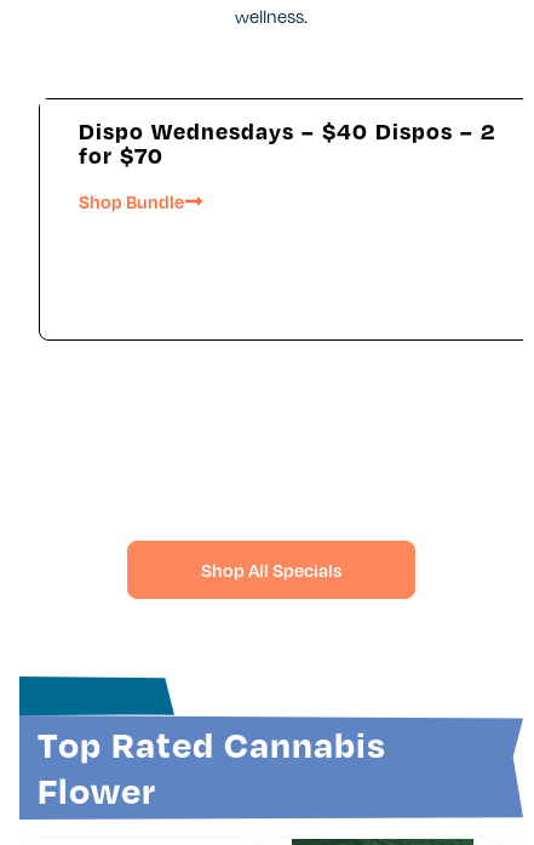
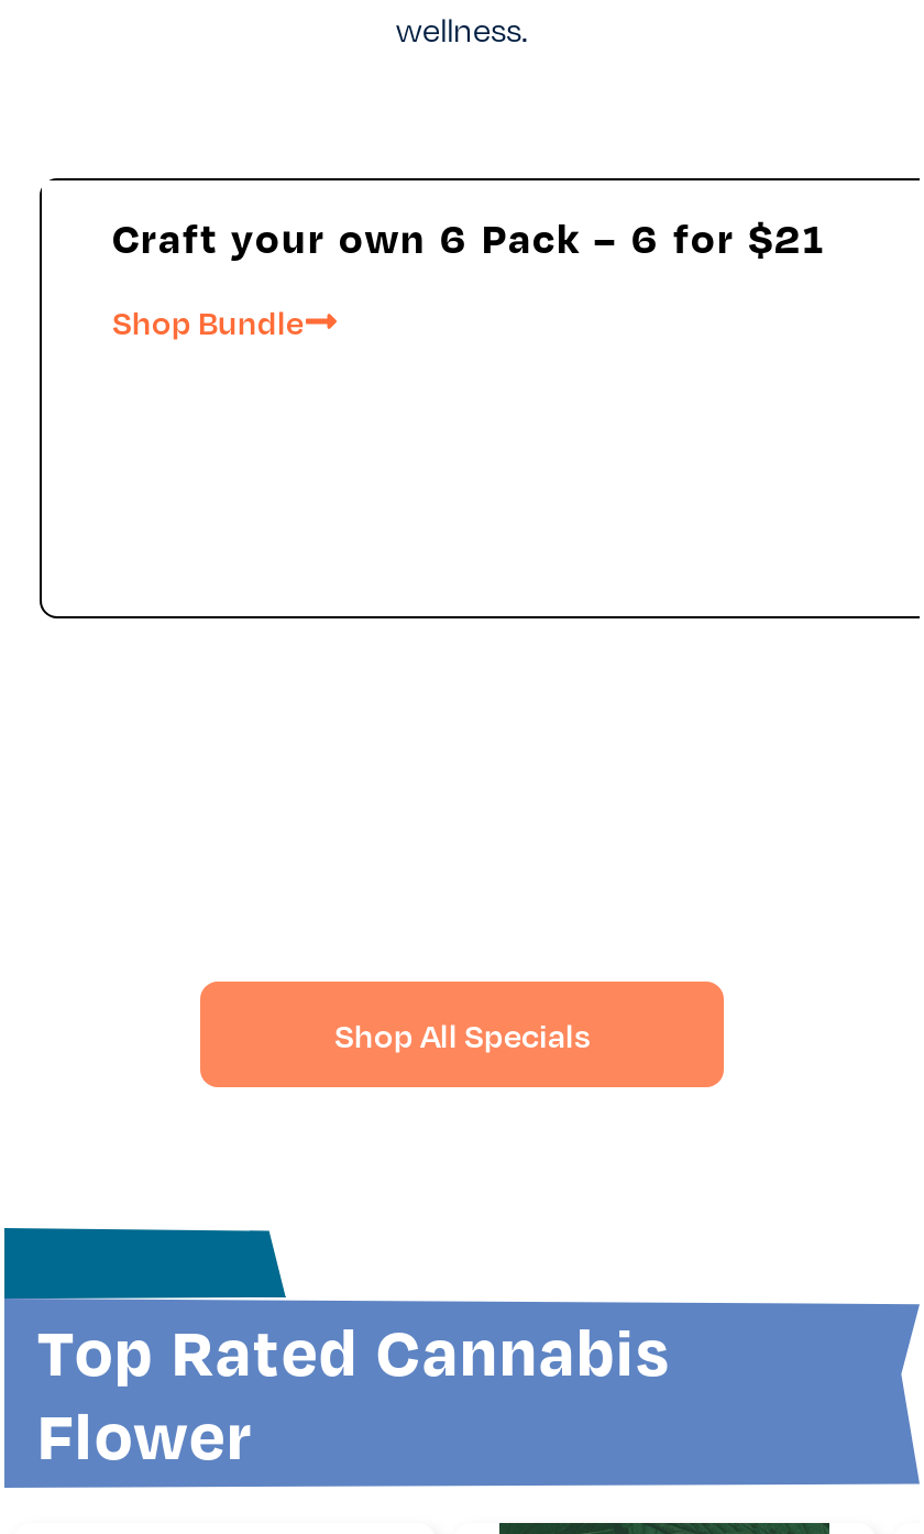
- Dispo Wednesdays – $40 Dispos – 2
- for $70
+ Craft your own 6 Pack – 6 for $21

moved up: Shop Bundle
